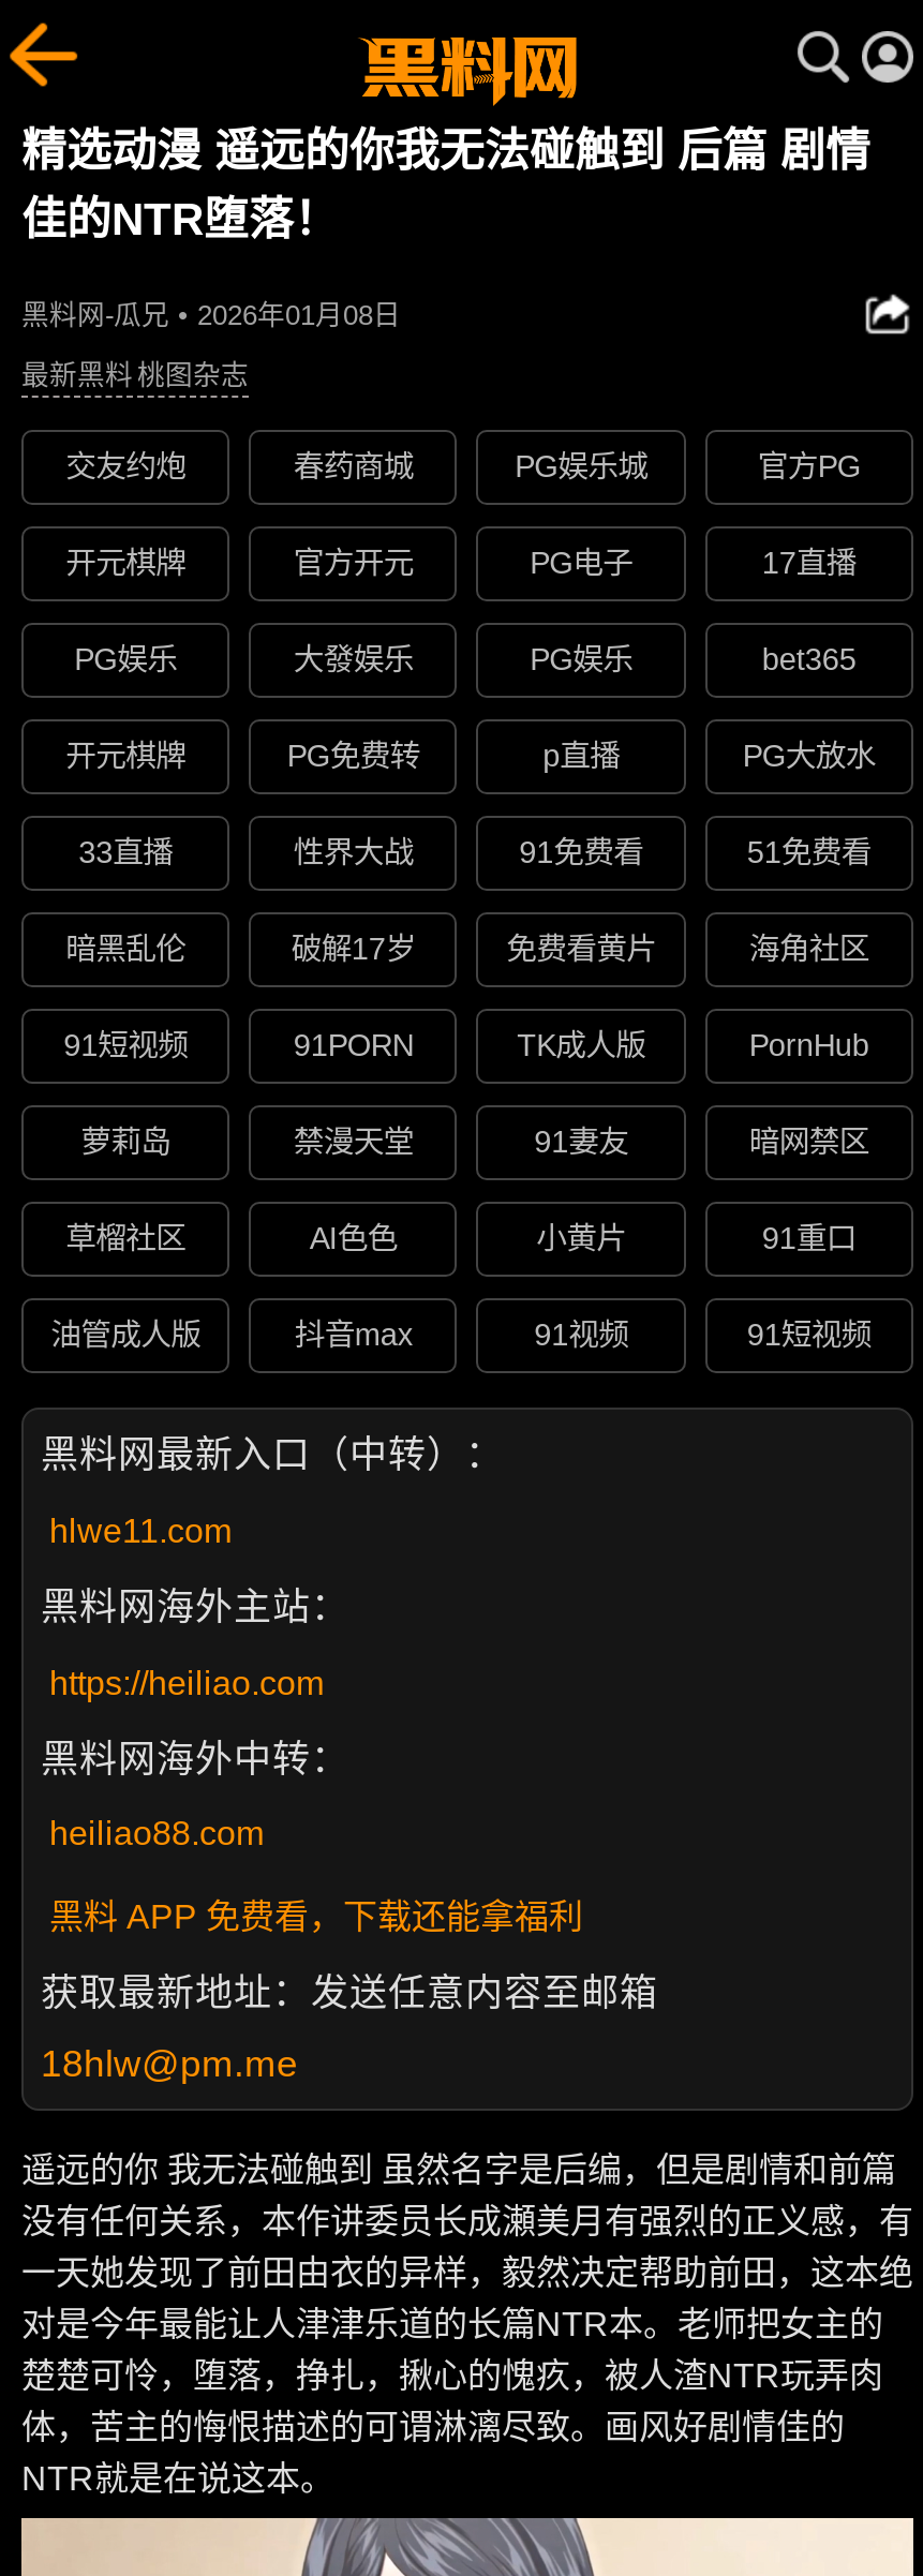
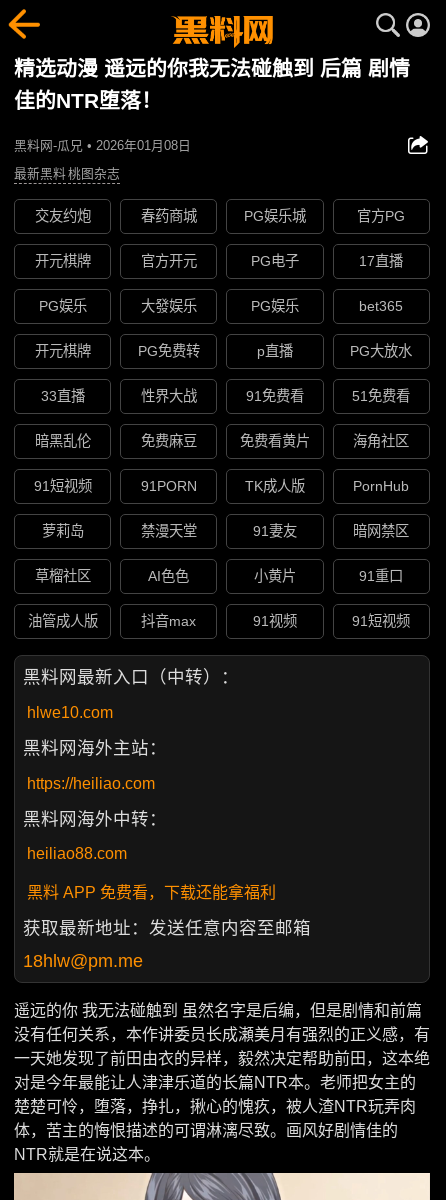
- 破解17岁
+ 免费麻豆

- hlwe11.com
+ hlwe10.com
